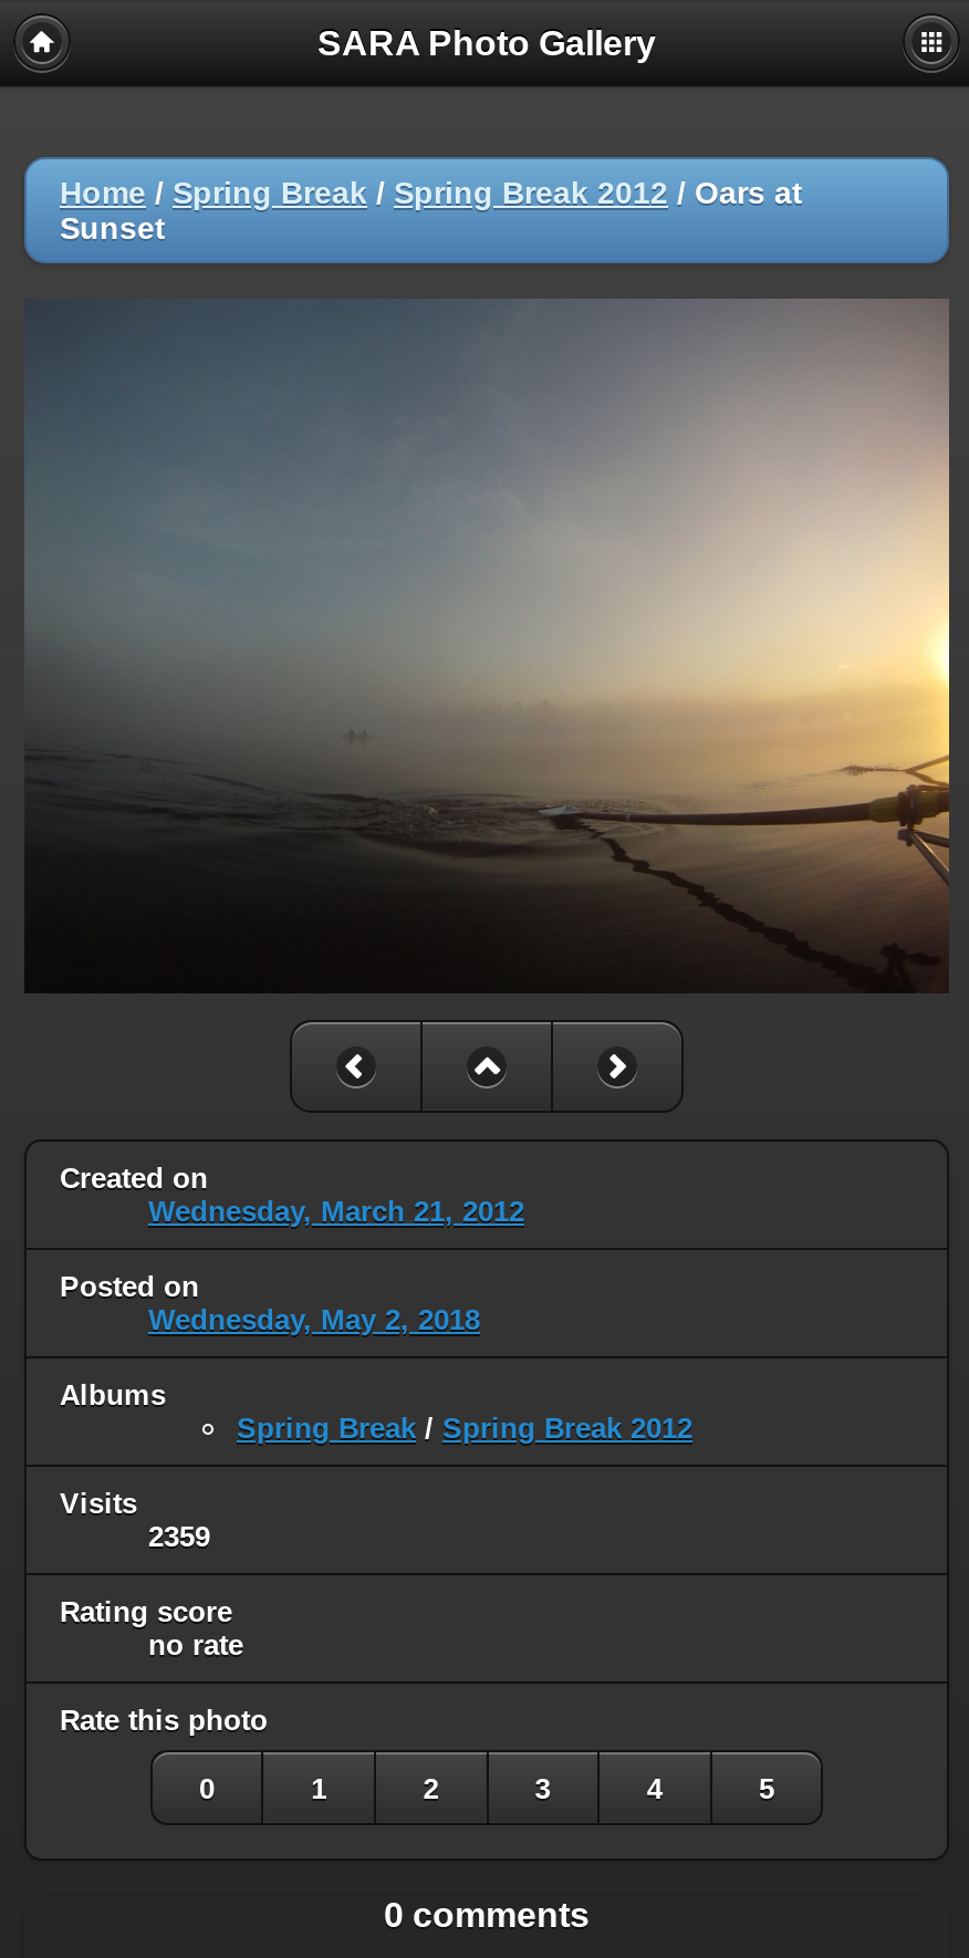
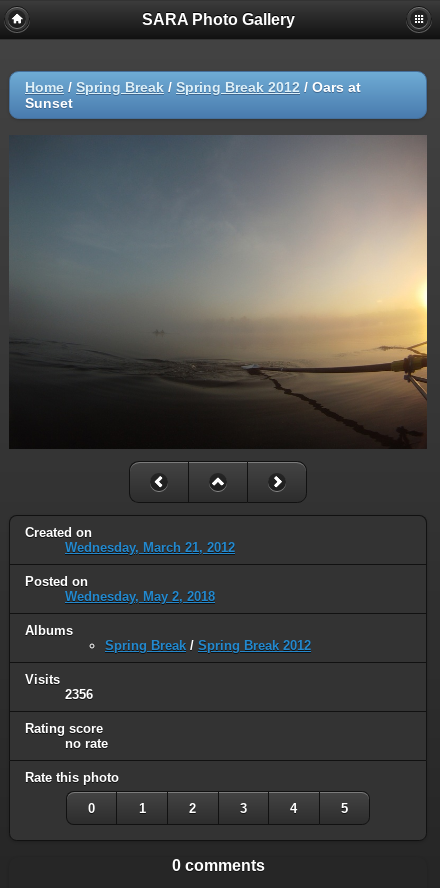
- 2359
+ 2356
